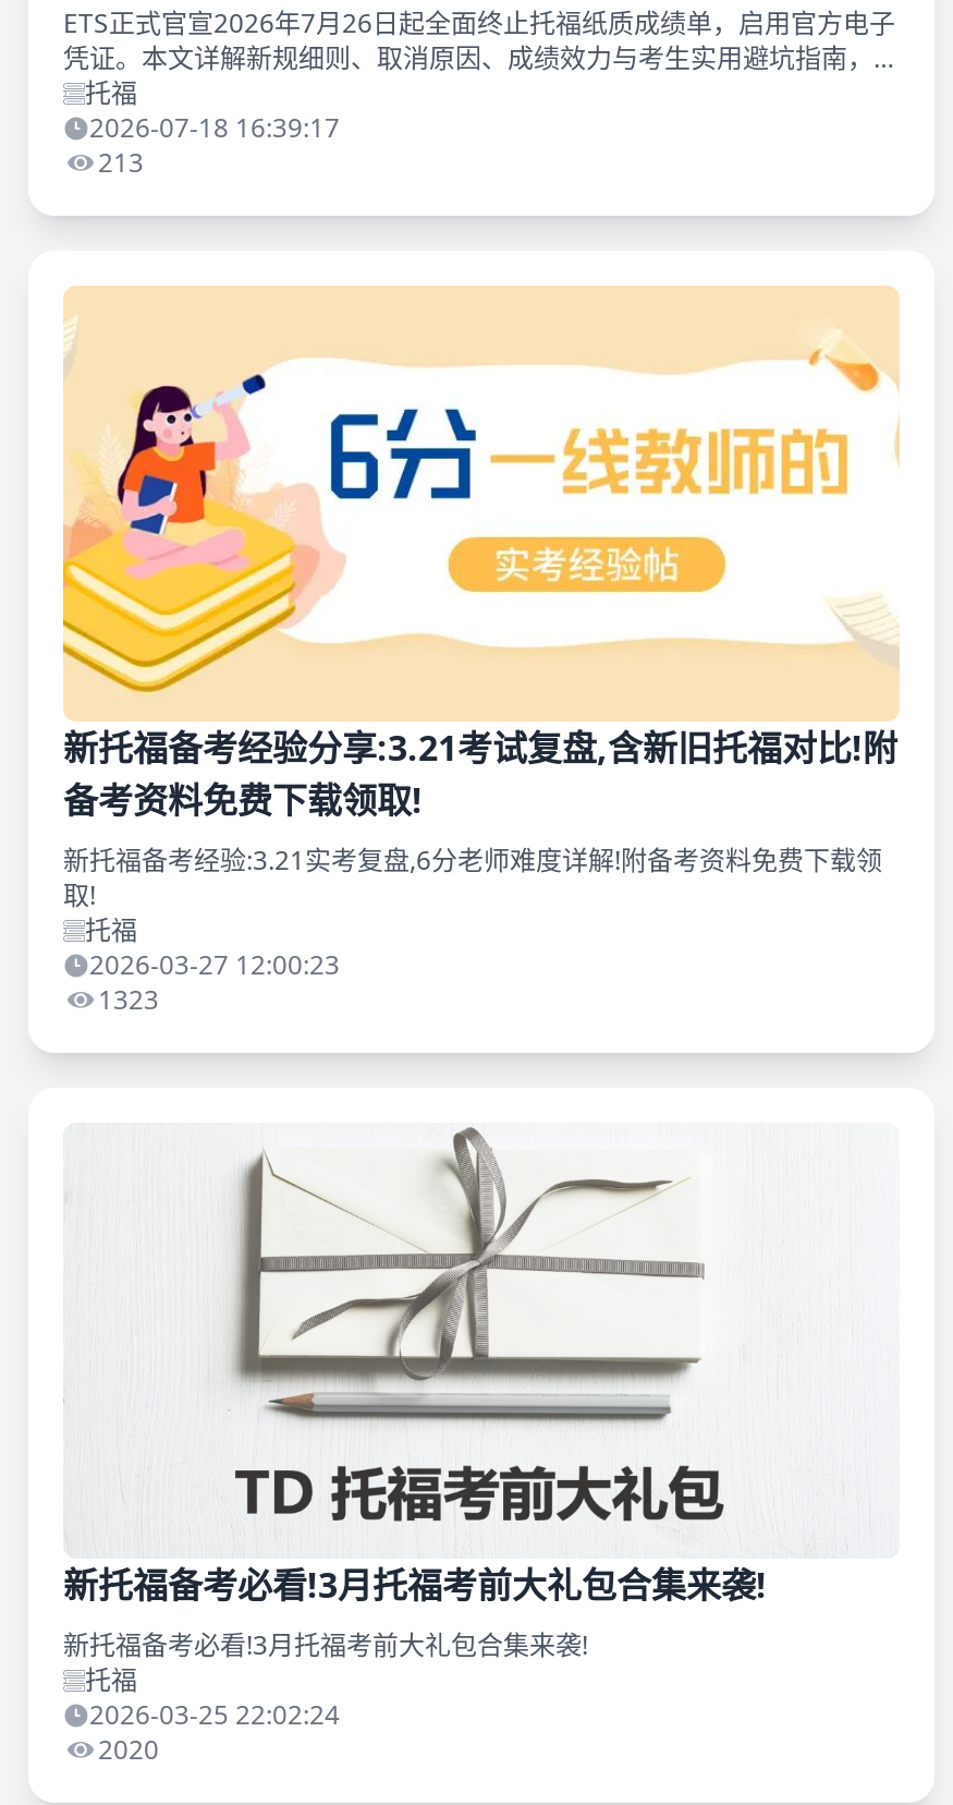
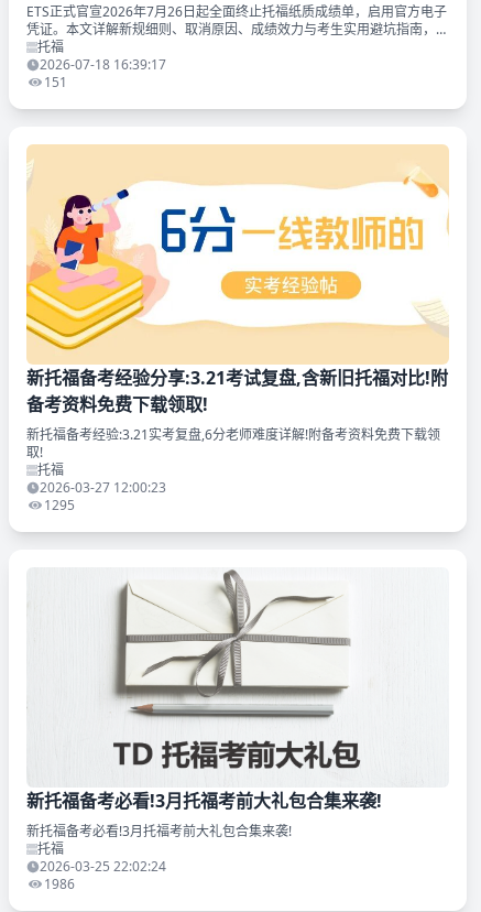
- 213
+ 151

- 1323
+ 1295

- 2020
+ 1986
